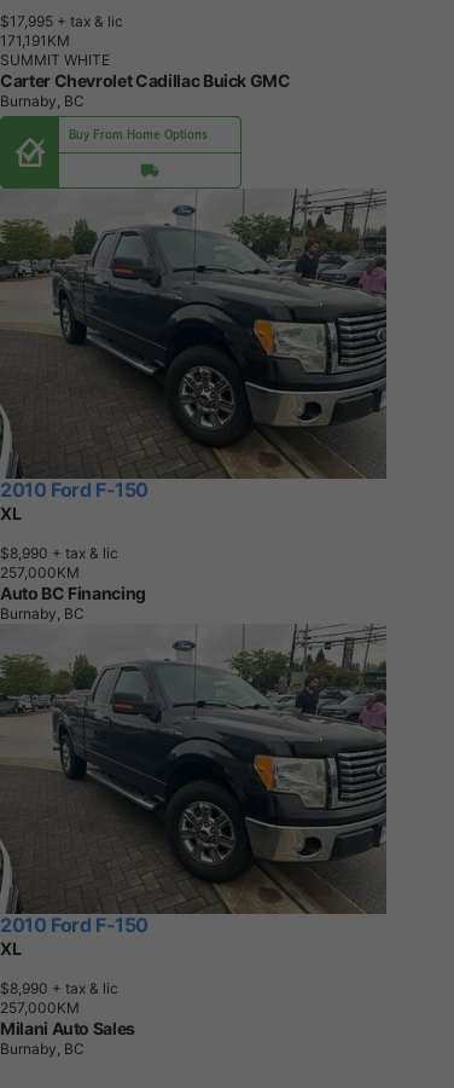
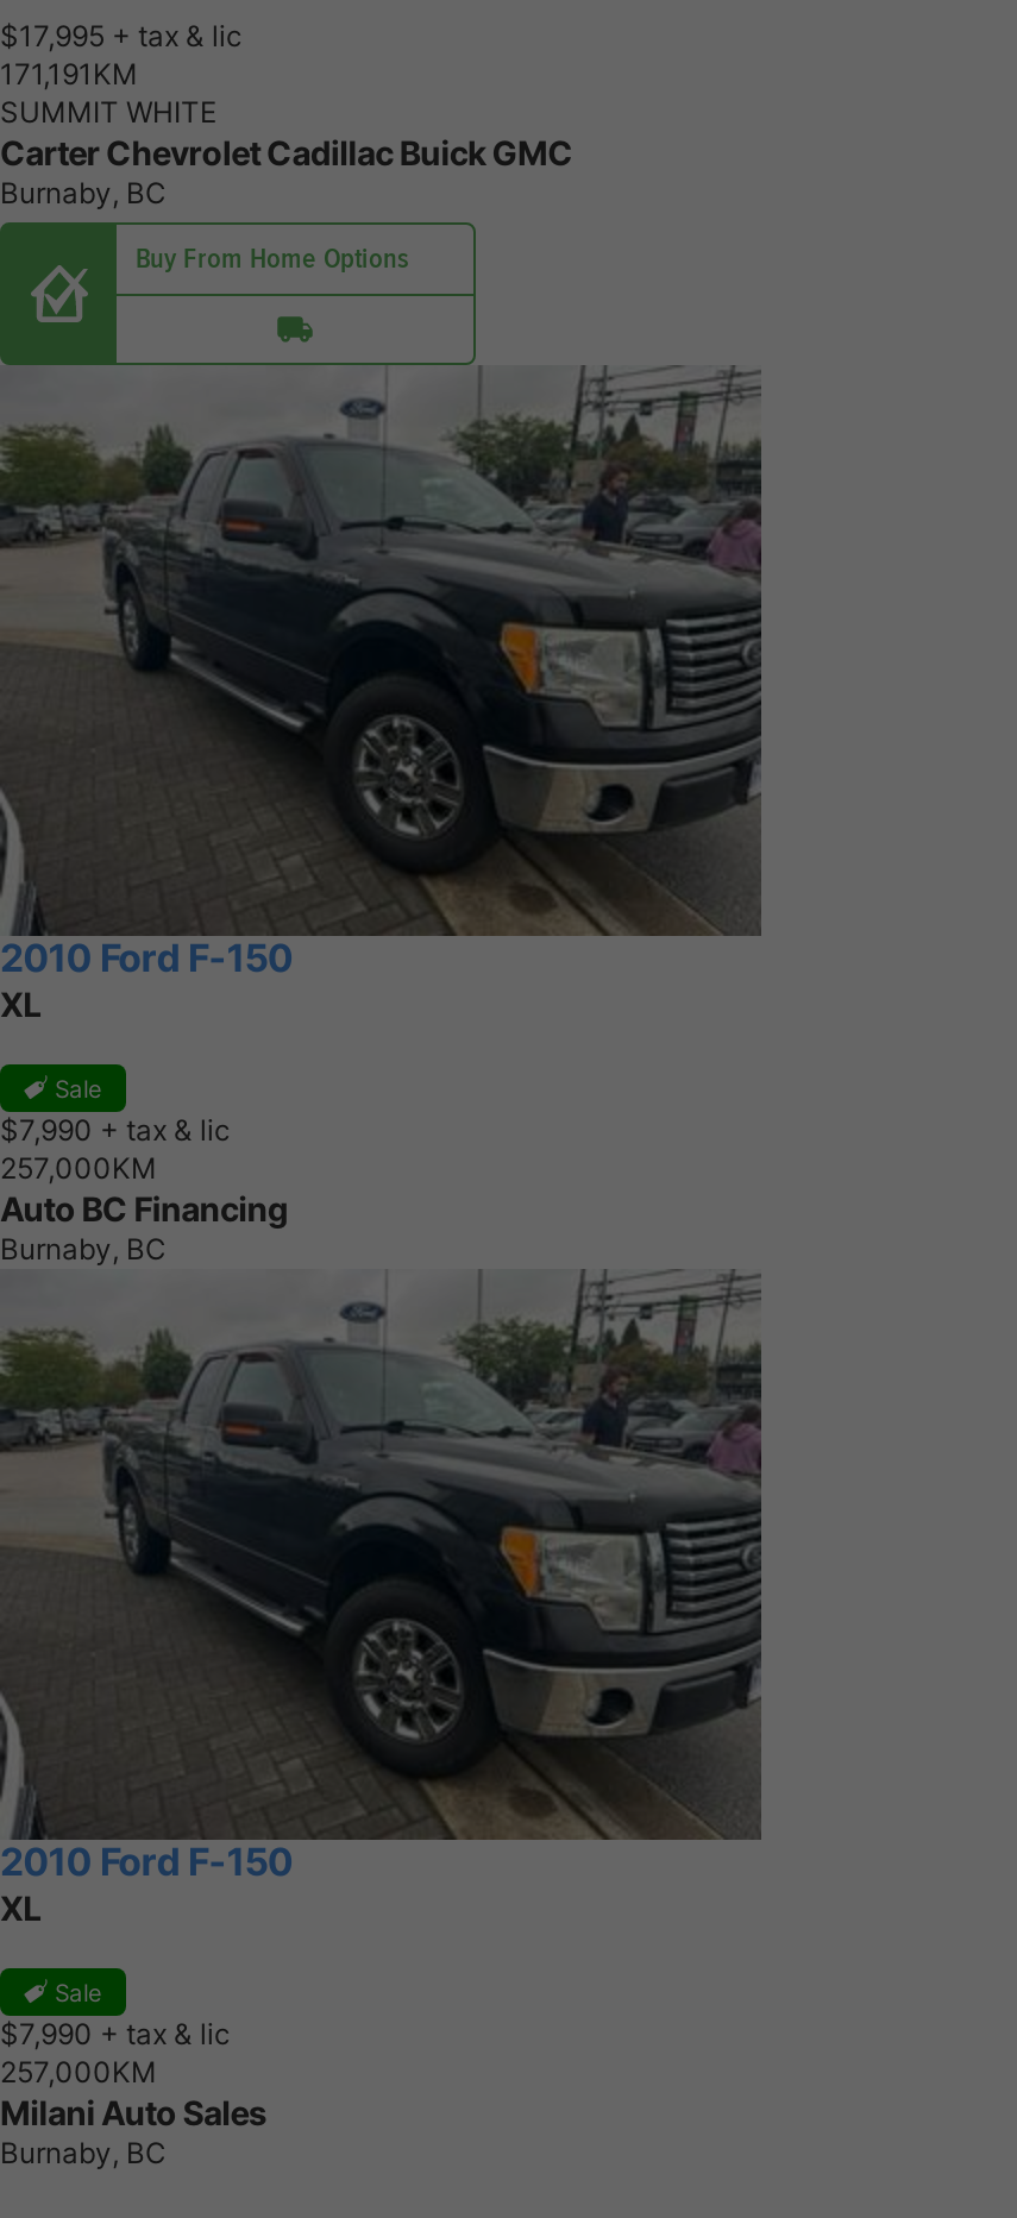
- $8,990 + tax & lic
+ Sale
+ $7,990+ tax & lic

- $8,990 + tax & lic
+ Sale
+ $7,990+ tax & lic
